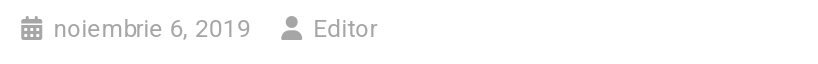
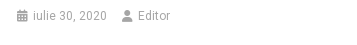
- noiembrie 6, 2019
+ iulie 30, 2020
